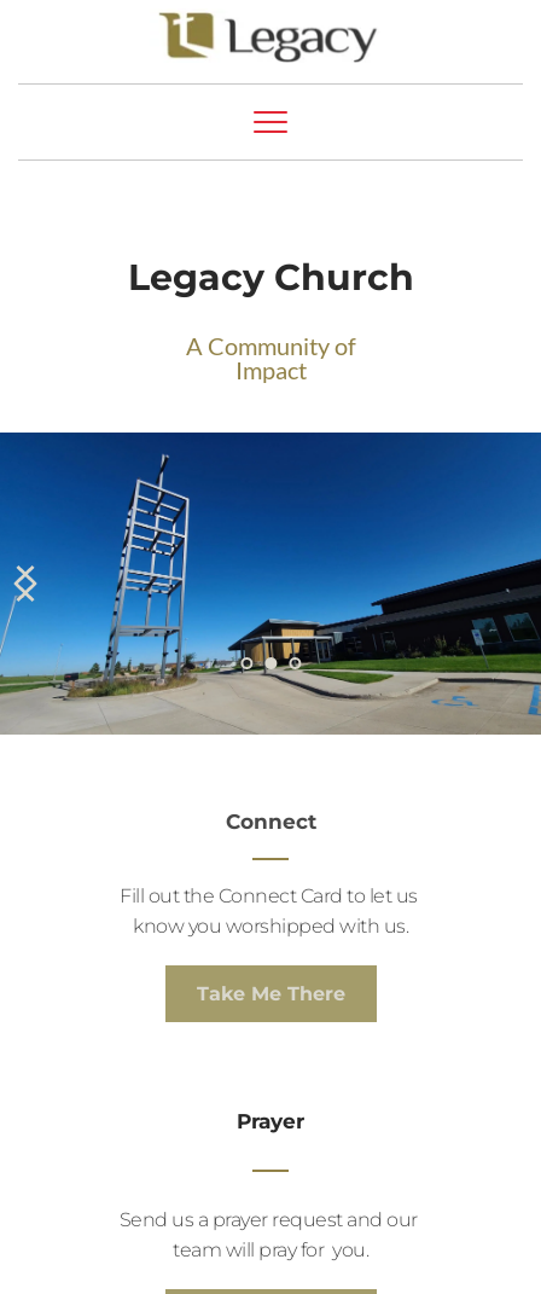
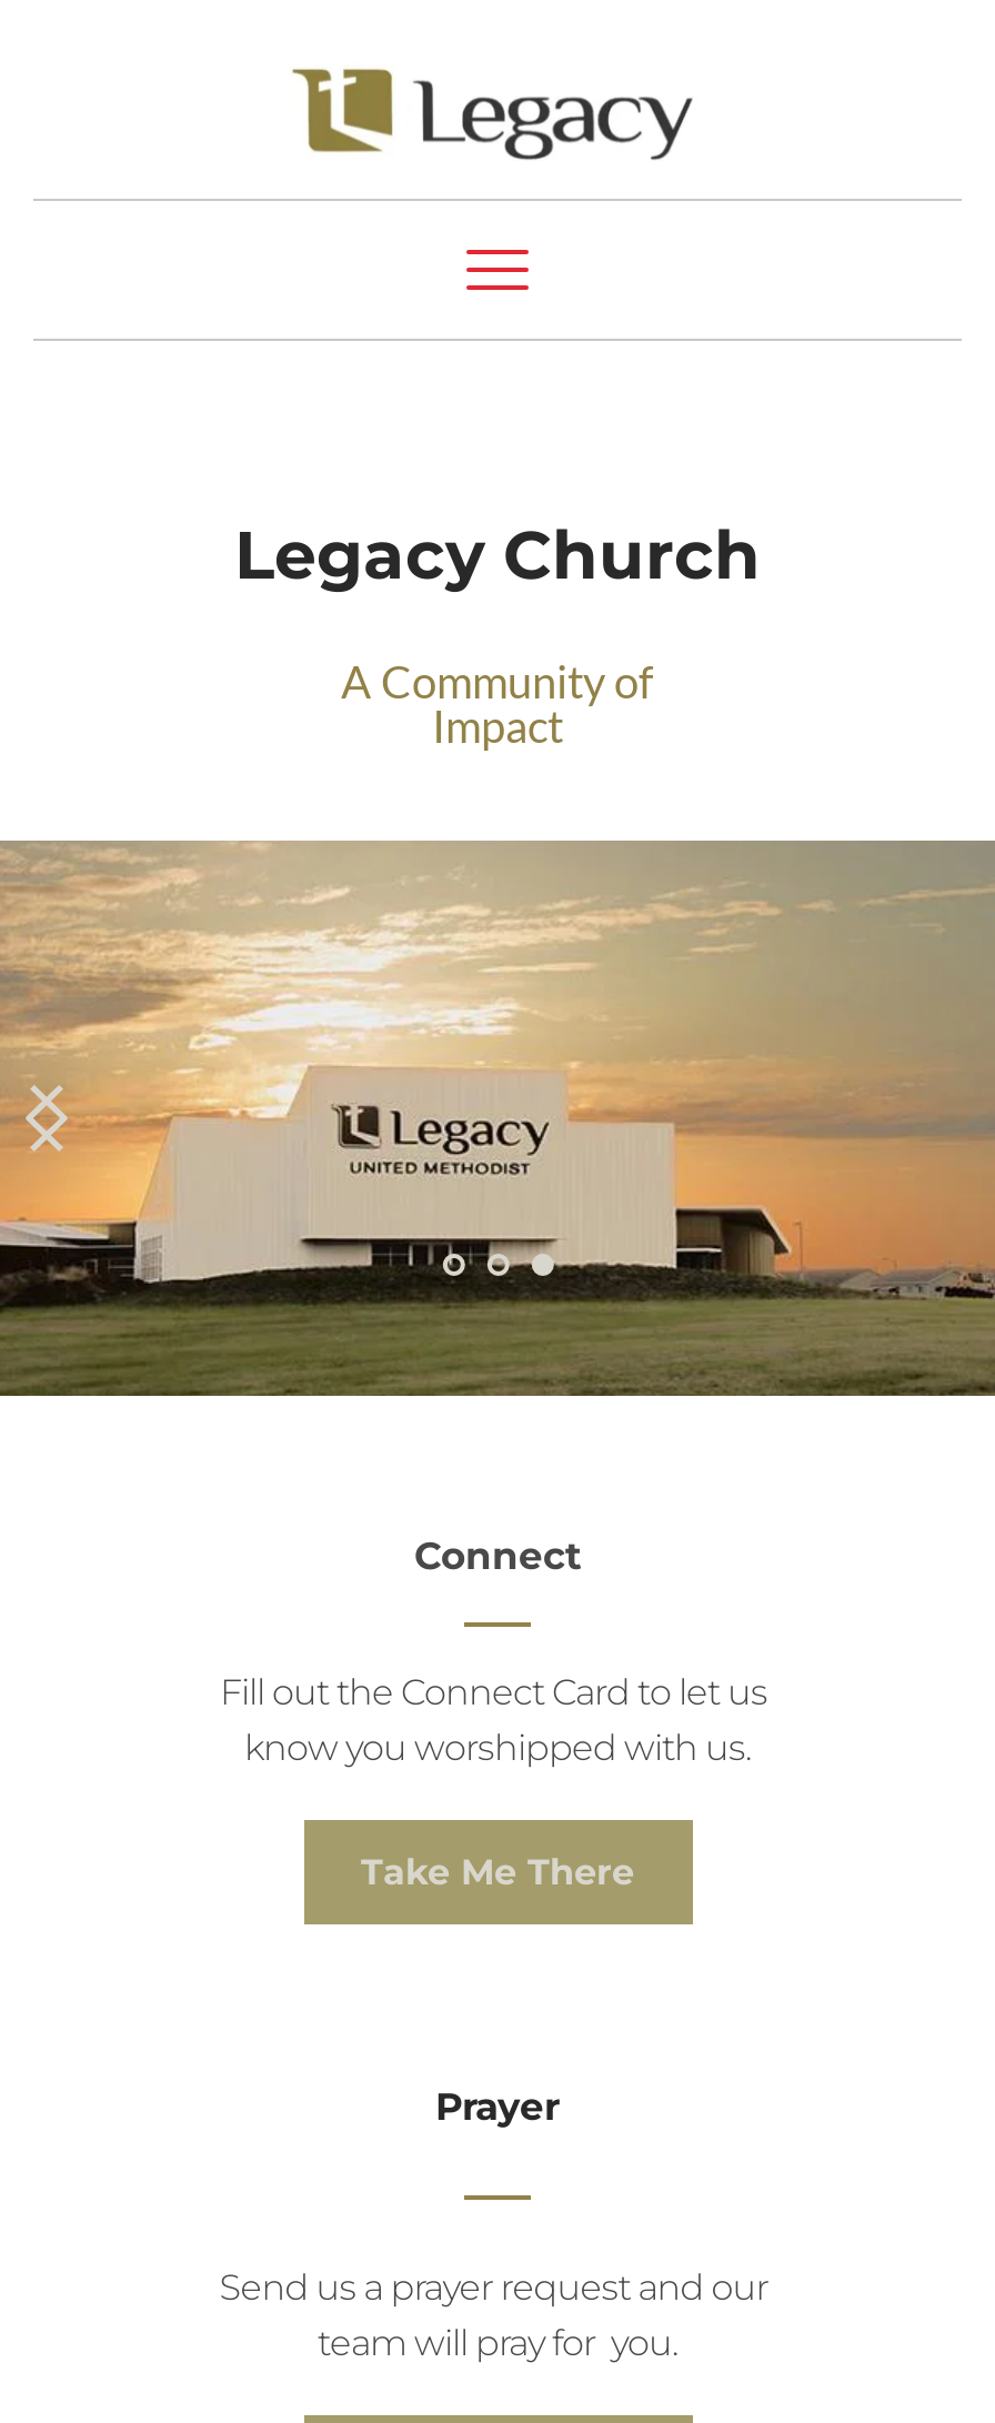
- [image]
+ [image]
